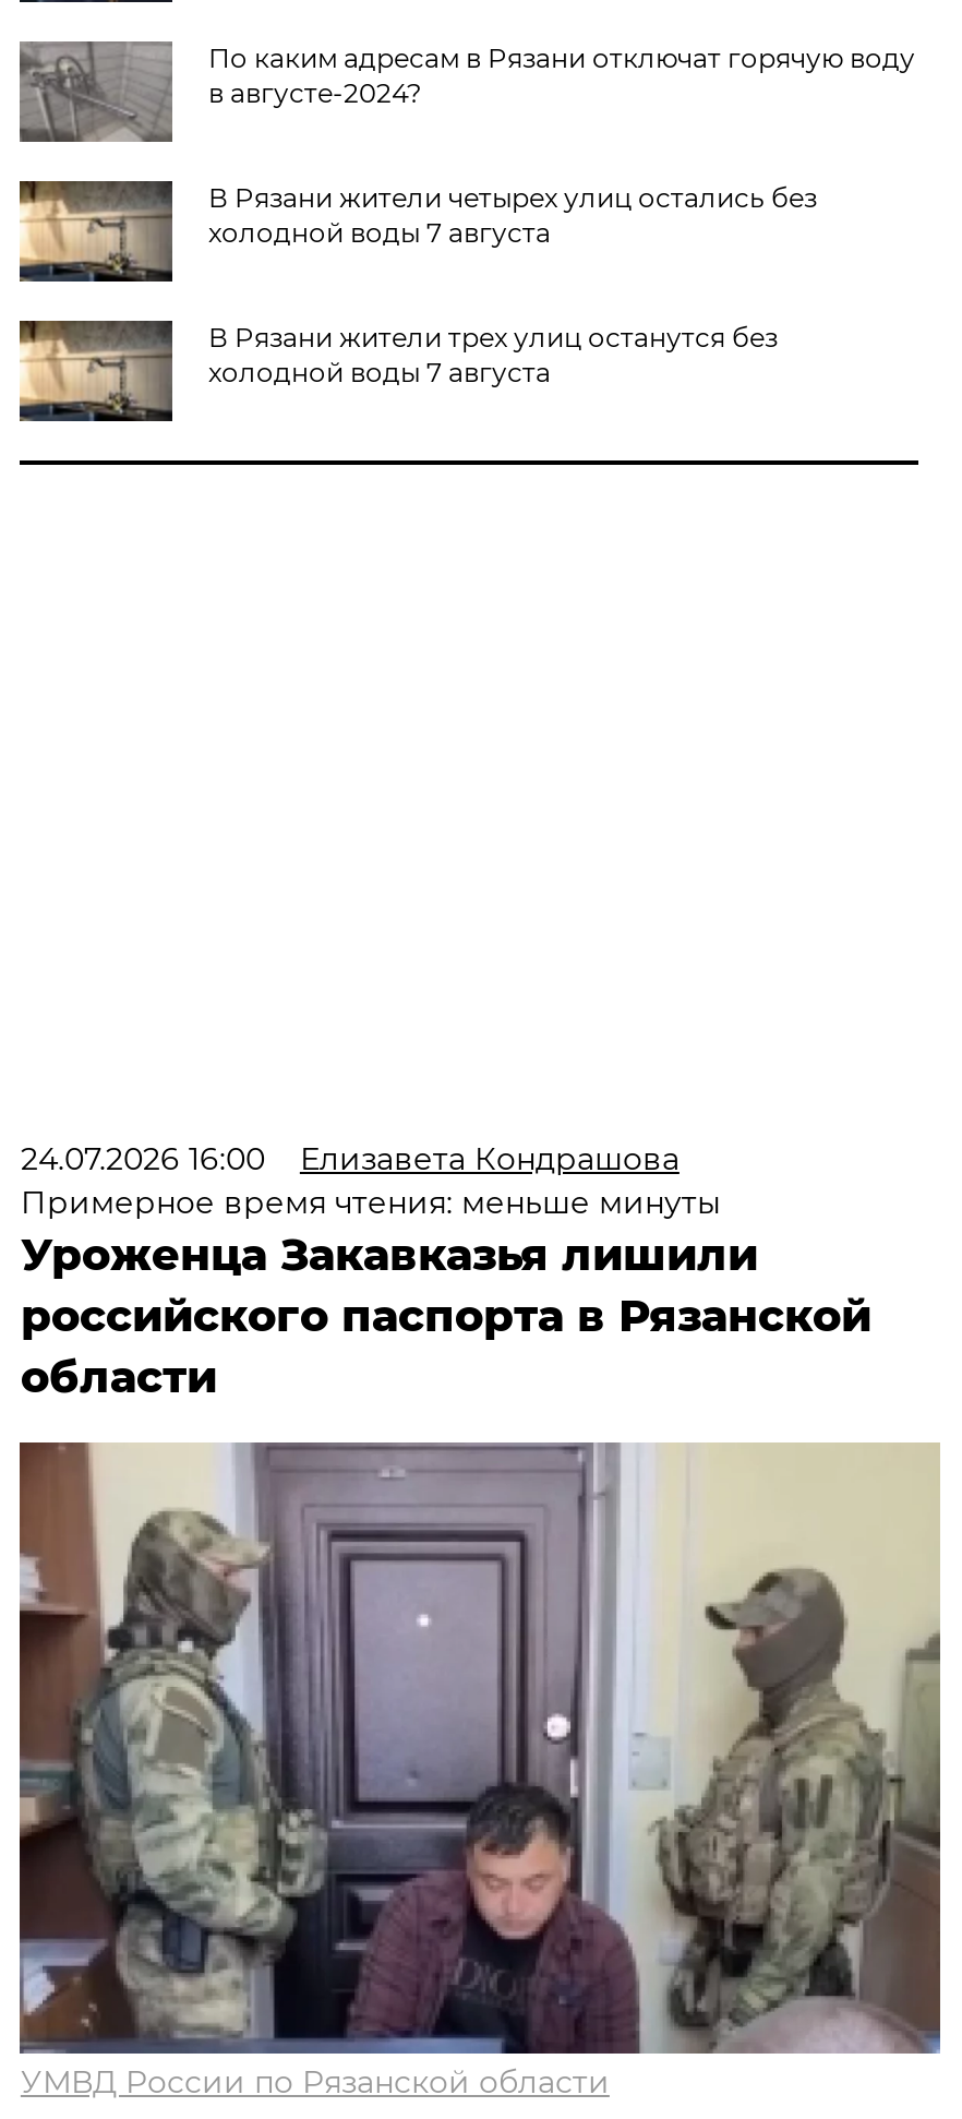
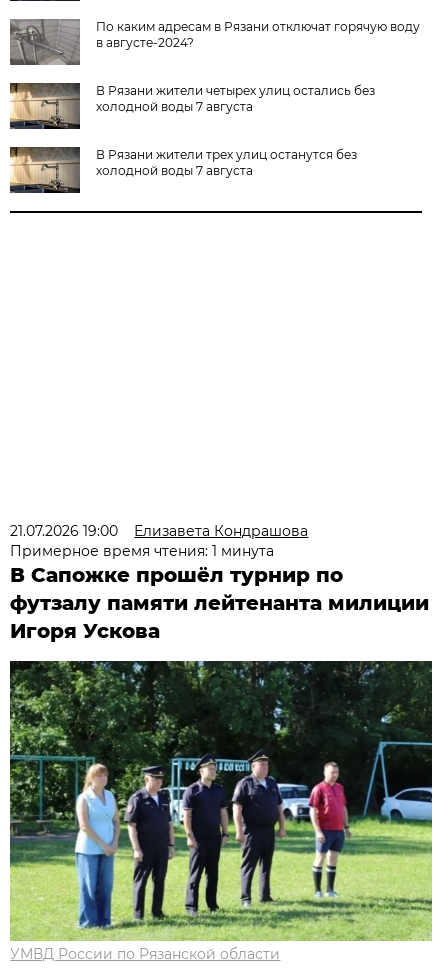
- 24.07.2026 16:00 Елизавета Кондрашова
+ 21.07.2026 19:00 Елизавета Кондрашова

- Примерное время чтения: меньше минуты
- Уроженца Закавказья лишили
- российского паспорта в Рязанской
- области
+ Примерное время чтения: 1 минута
+ В Сапожке прошёл турнир по
+ футзалу памяти лейтенанта милиции
+ Игоря Ускова

- [image]
+ [image]
